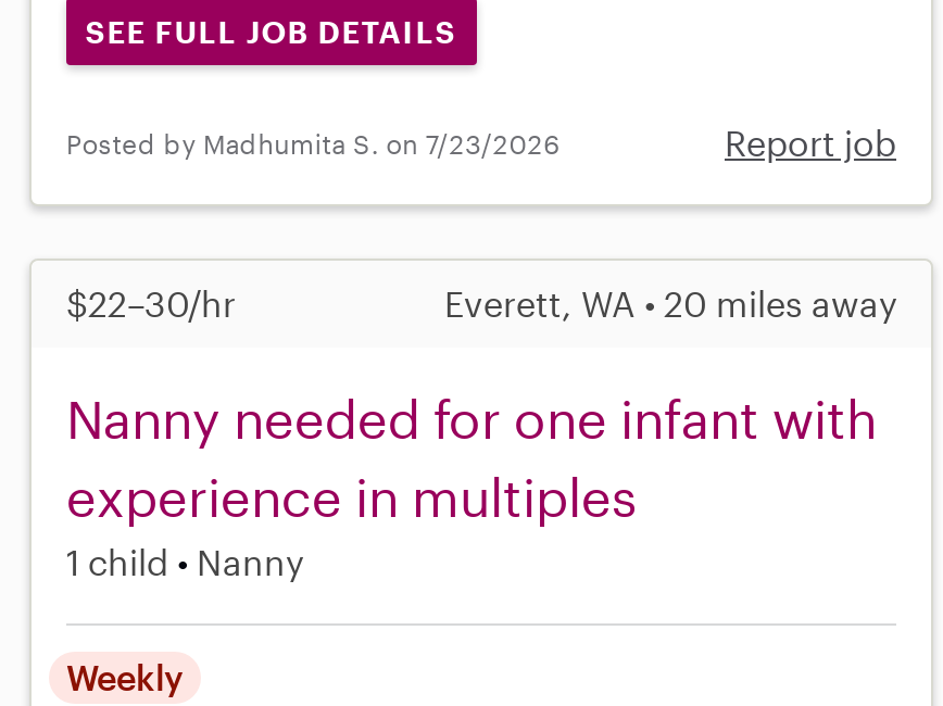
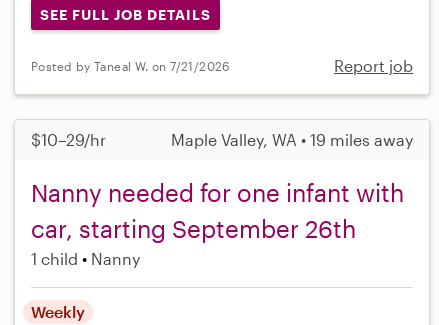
- Posted by Madhumita S. on 7/23/2026
+ Posted by Taneal W. on 7/21/2026

- $22–30/hr
- Everett, WA • 20 miles away
+ $10–29/hr
+ Maple Valley, WA • 19 miles away

- experience in multiples
+ car, starting September 26th
